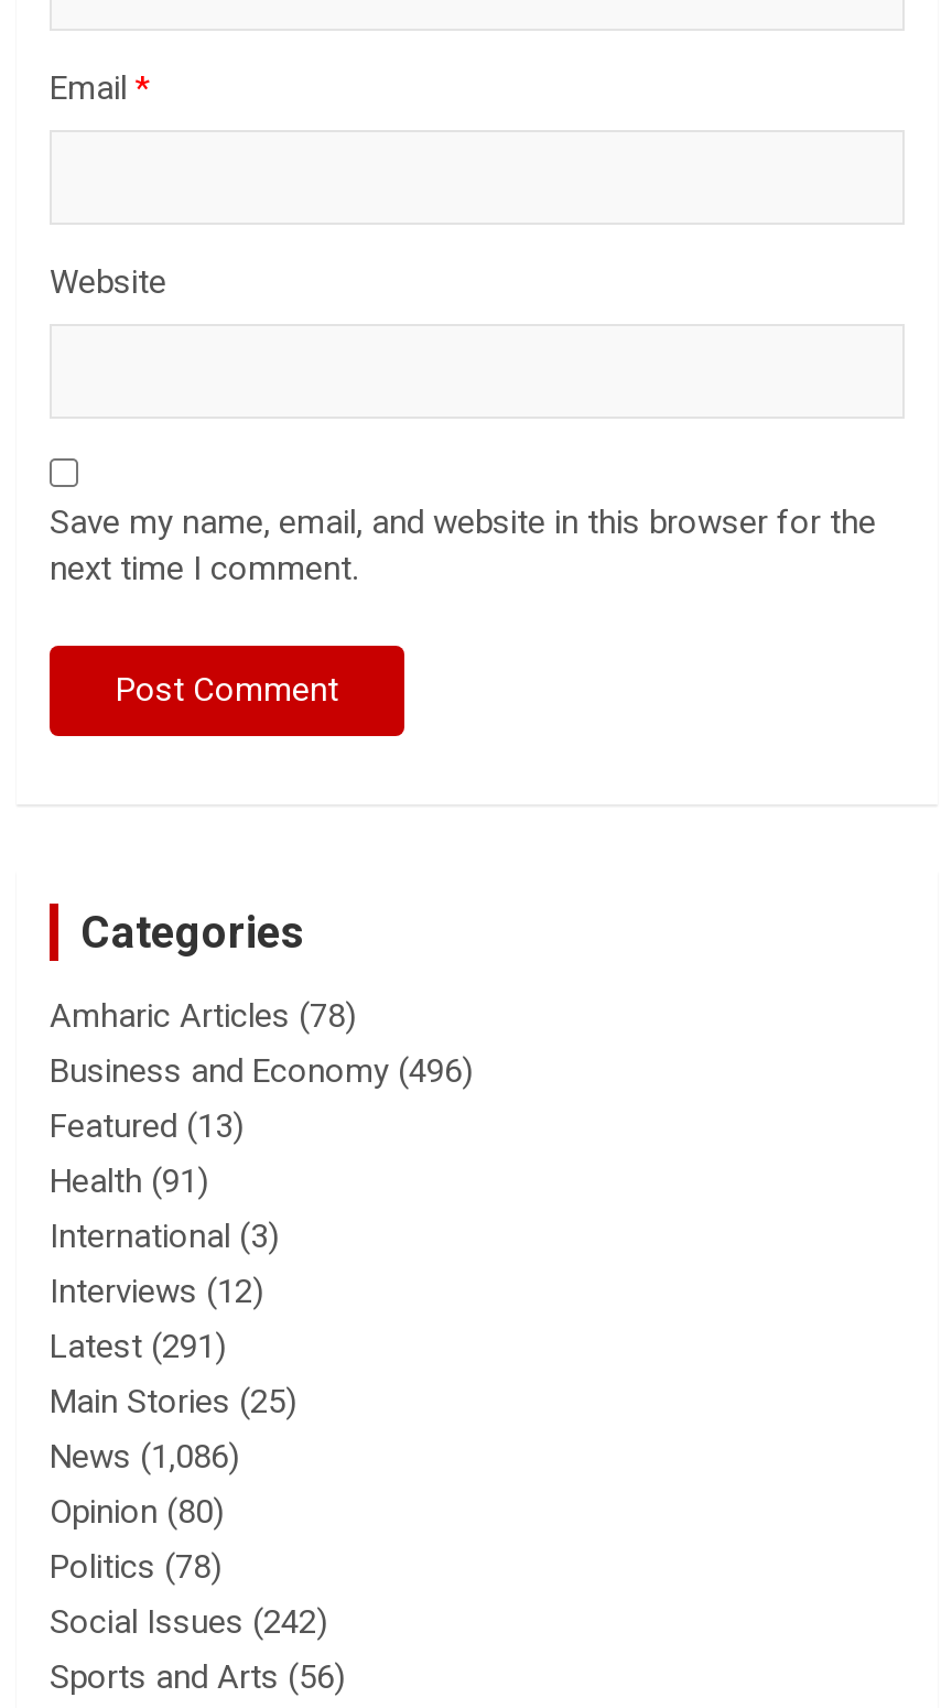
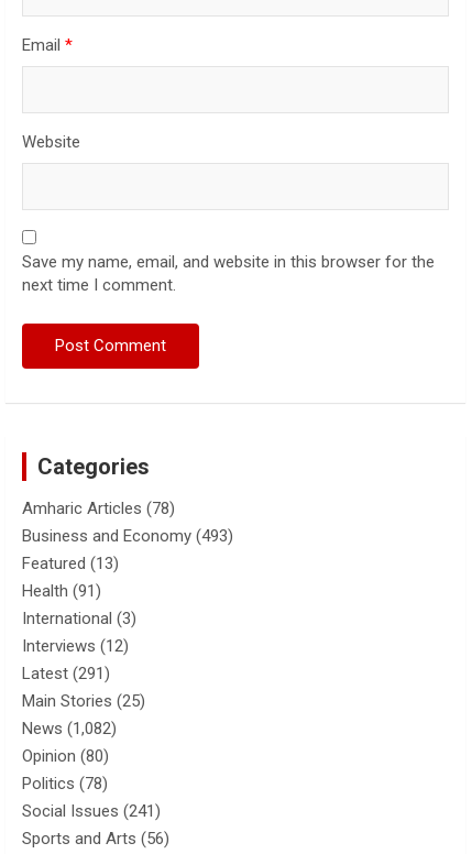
- Business and Economy (496)
+ Business and Economy (493)

- News (1,086)
+ News (1,082)

- Social Issues (242)
+ Social Issues (241)
